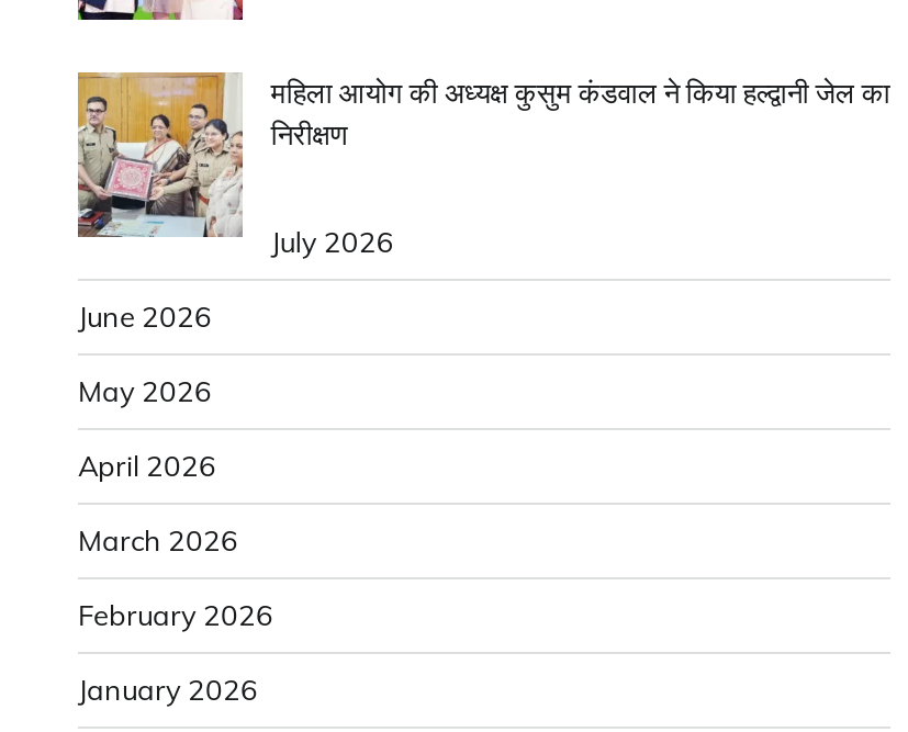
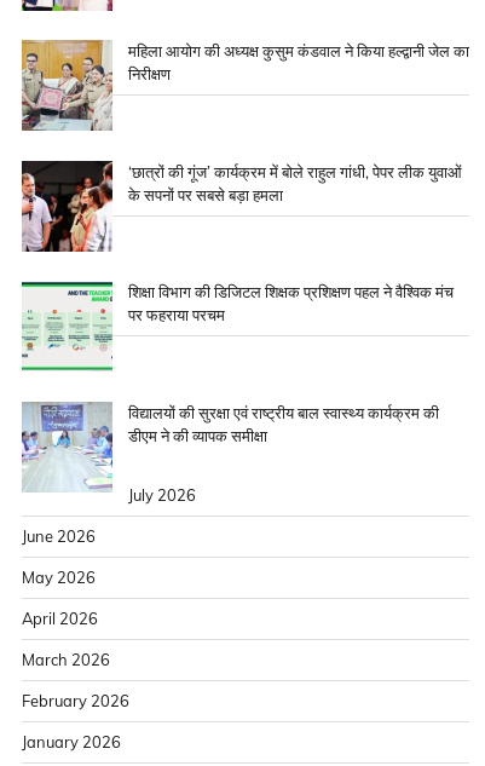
+ [image]
+ ‘छात्रों की गूंज’ कार्यक्रम में बोले राहुल गांधी, पेपर लीक युवाओं
+ के सपनों पर सबसे बड़ा हमला

+ [image]
+ शिक्षा विभाग की डिजिटल शिक्षक प्रशिक्षण पहल ने वैश्विक मंच
+ पर फहराया परचम

+ [image]
+ विद्यालयों की सुरक्षा एवं राष्ट्रीय बाल स्वास्थ्य कार्यक्रम की
+ डीएम ने की व्यापक समीक्षा
